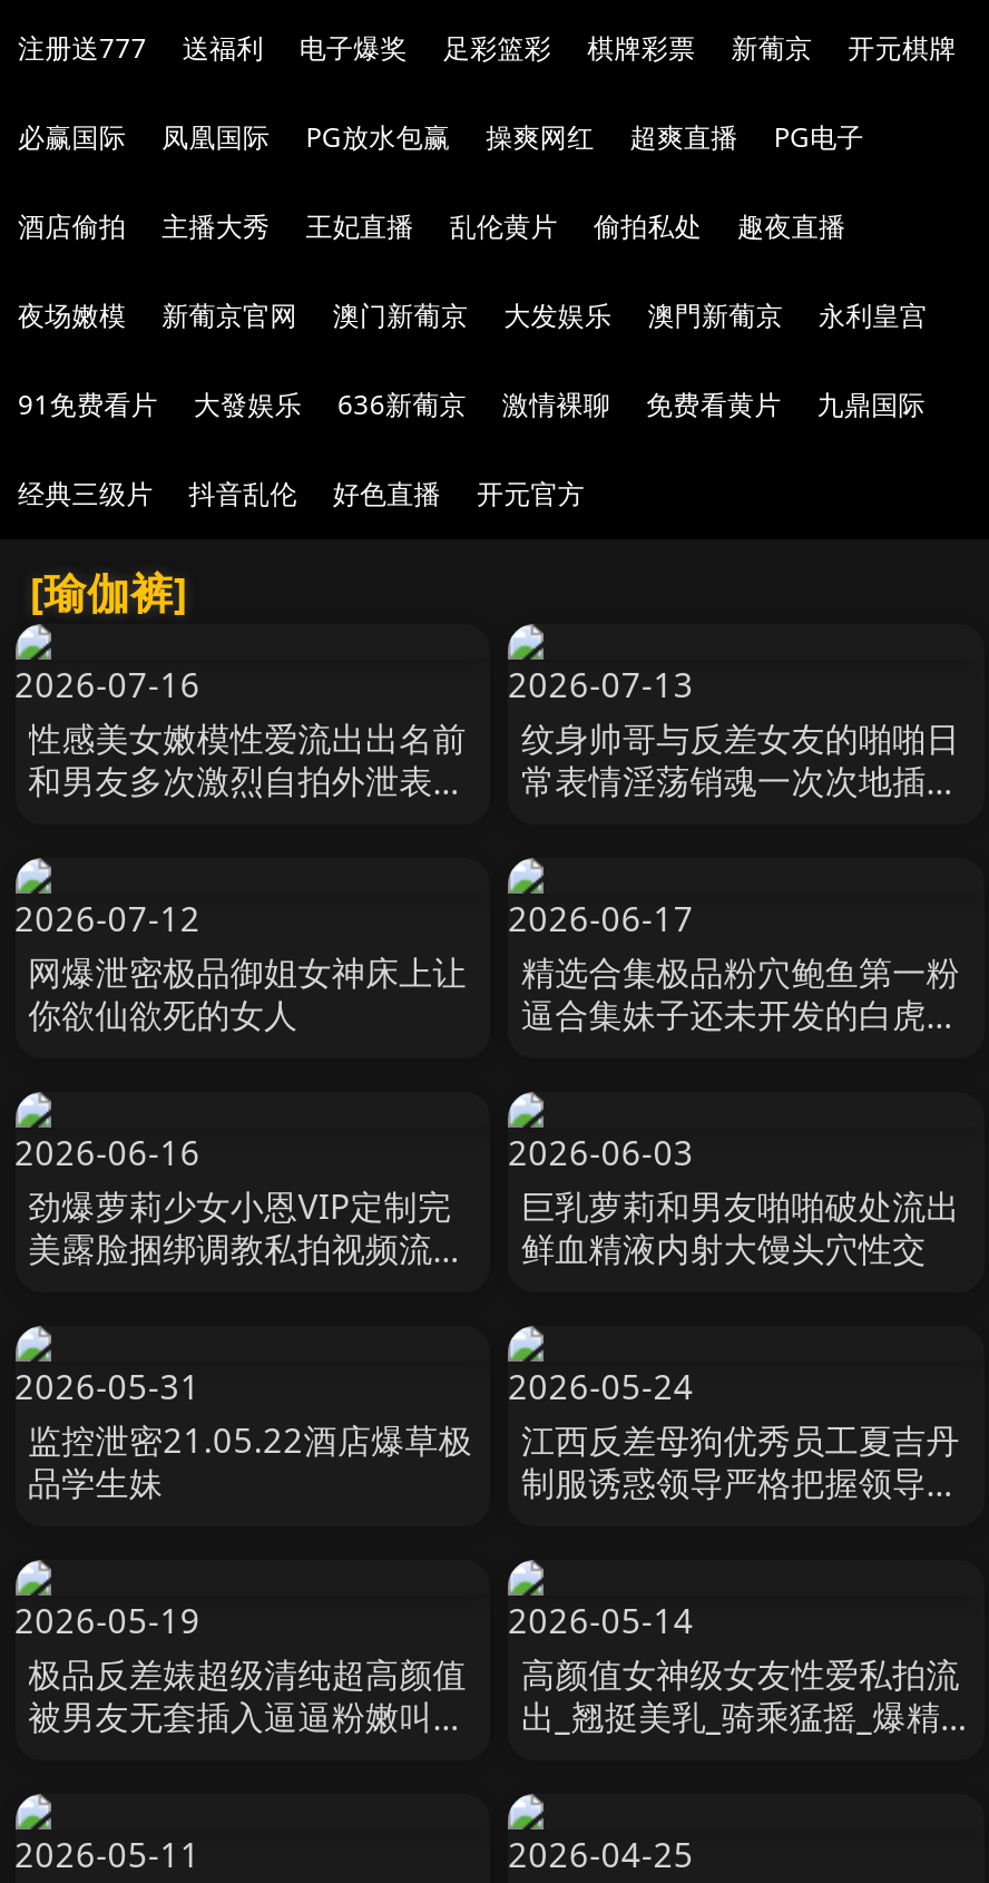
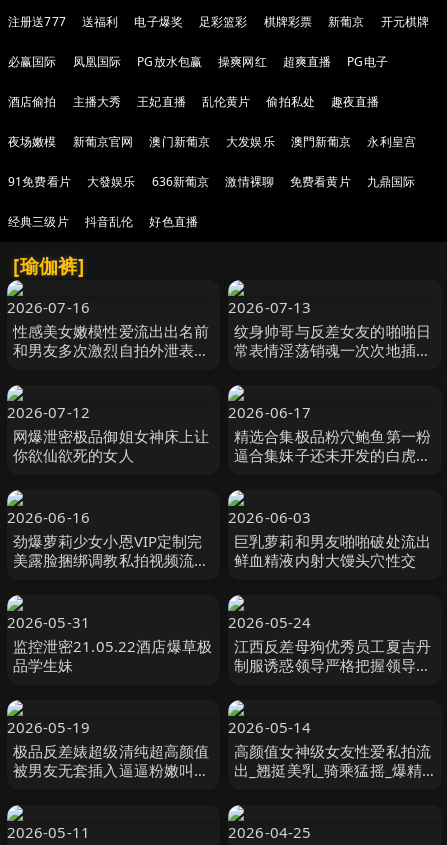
- 开元官方
